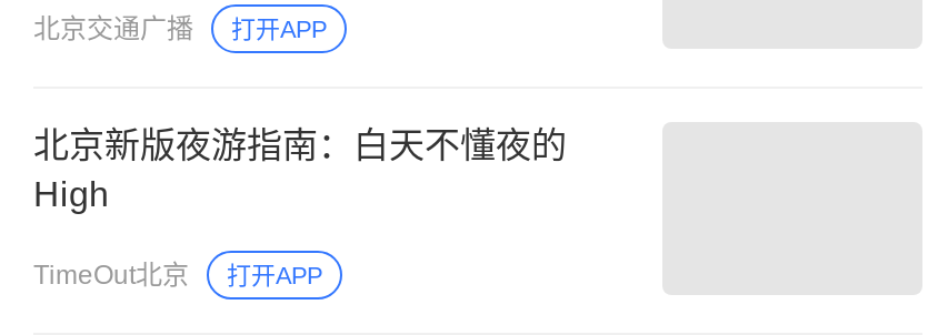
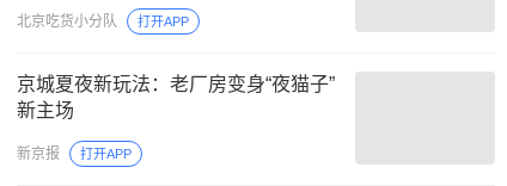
- 北京交通广播
+ 北京吃货小分队

- 北京新版夜游指南：白天不懂夜的
- High
+ 京城夏夜新玩法：老厂房变身“夜猫子”
+ 新主场

- TimeOut北京
+ 新京报
